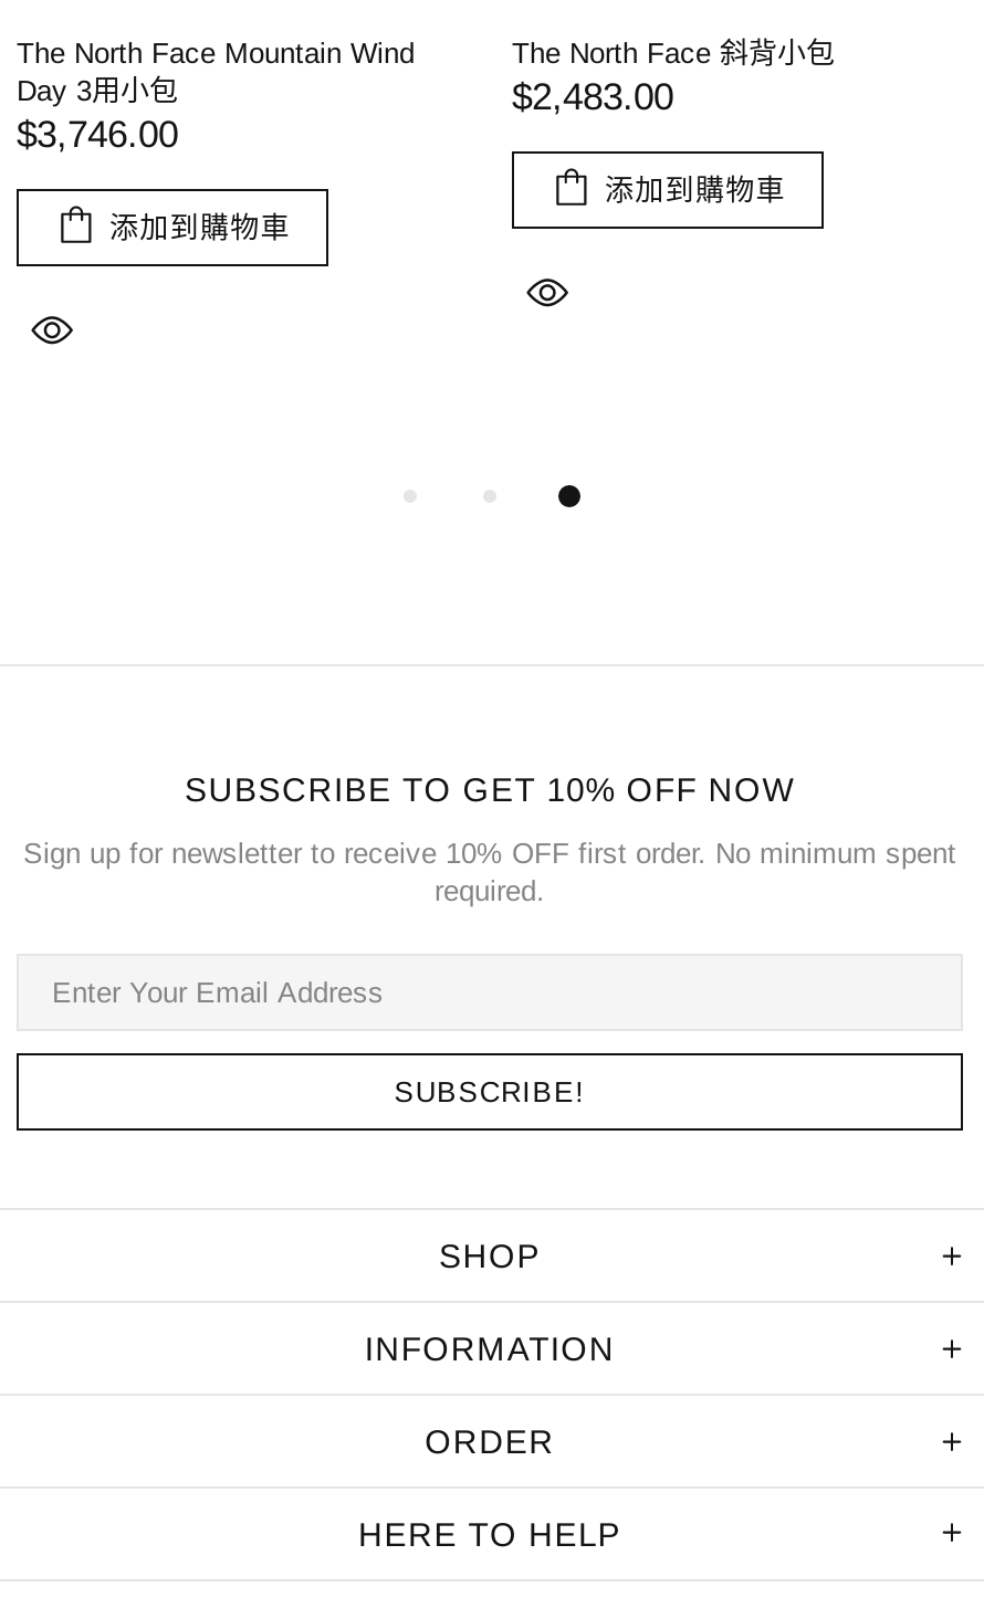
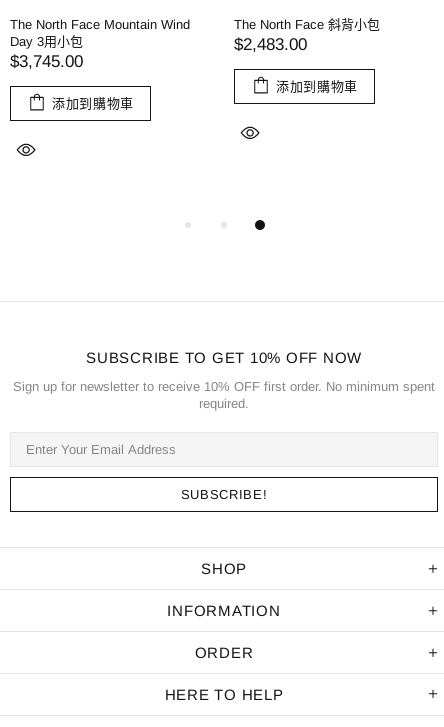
- $3,746.00
+ $3,745.00
